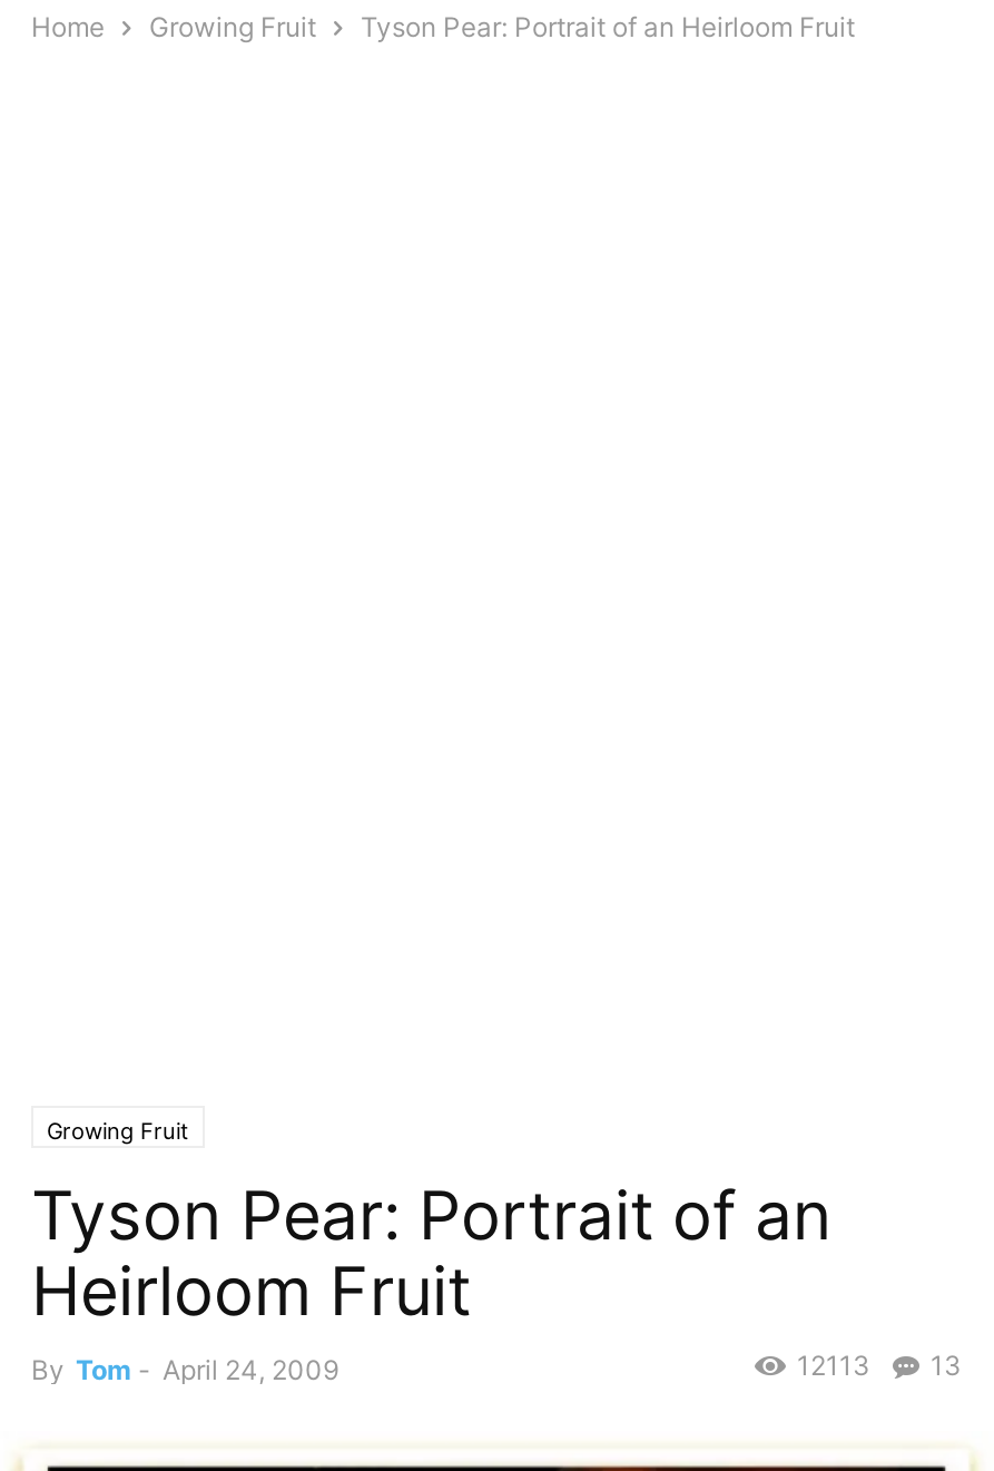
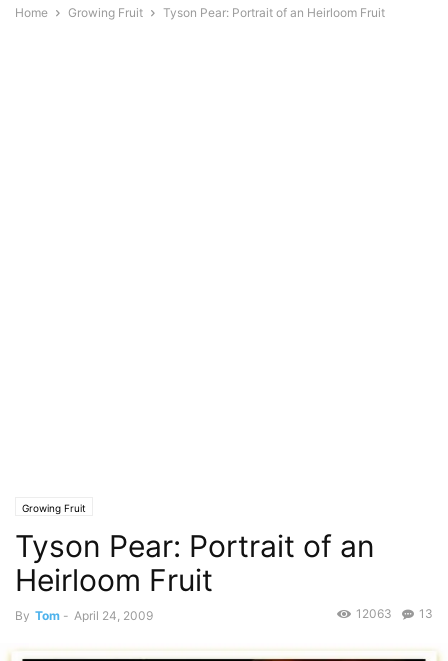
- 12113 13
+ 12063 13
